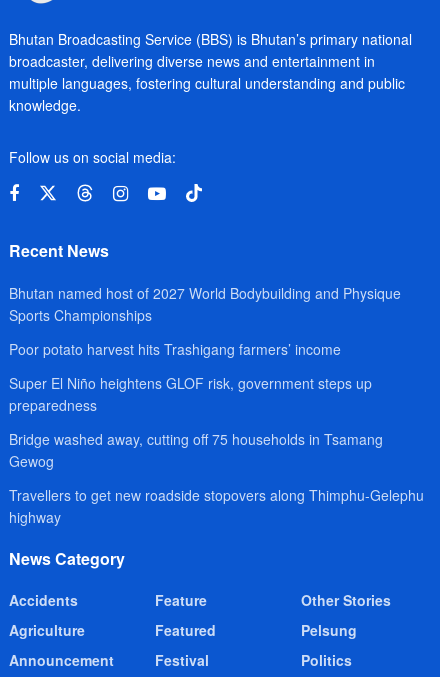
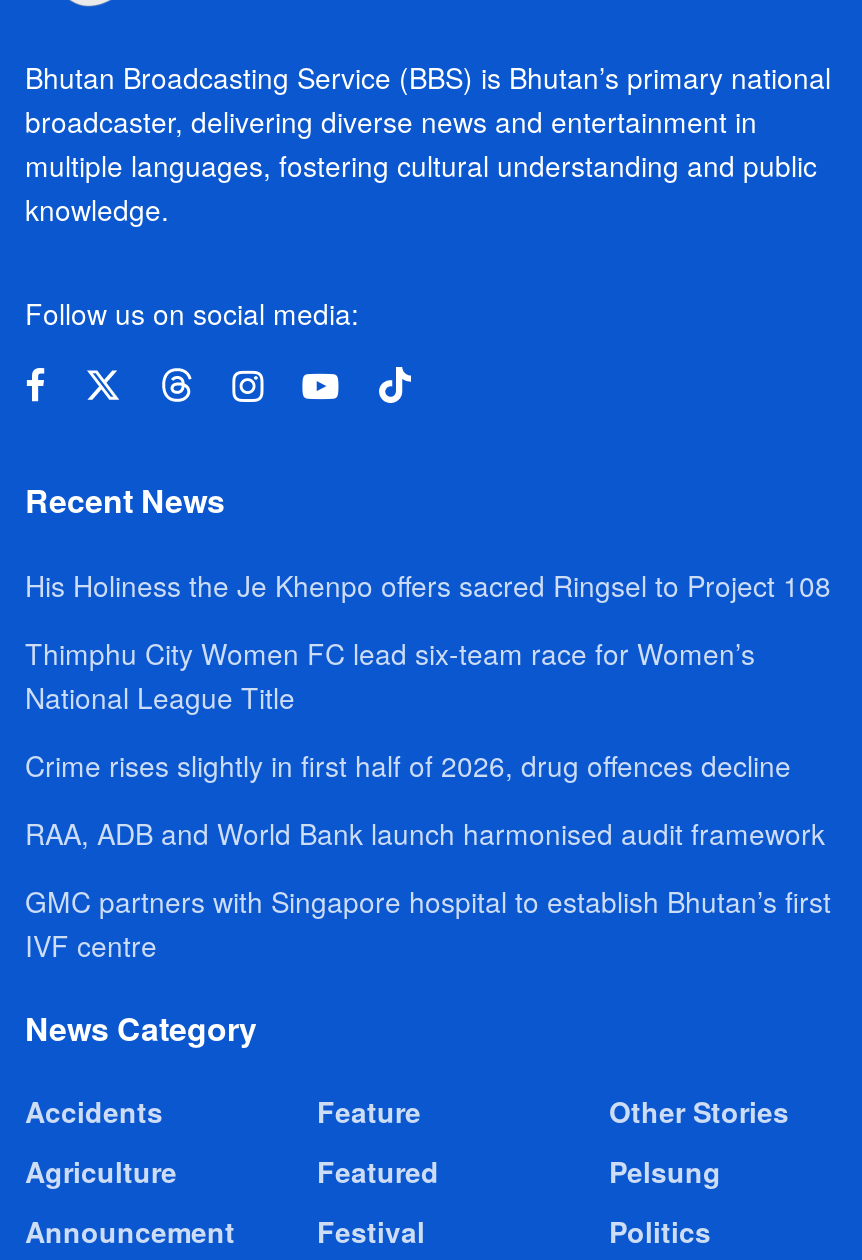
- Bhutan named host of 2027 World Bodybuilding and Physique
- Sports Championships
+ His Holiness the Je Khenpo offers sacred Ringsel to Project 108

- Poor potato harvest hits Trashigang farmers’ income
+ Thimphu City Women FC lead six-team race for Women’s
+ National League Title

- Super El Niño heightens GLOF risk, government steps up
- preparedness
+ Crime rises slightly in first half of 2026, drug offences decline

- Bridge washed away, cutting off 75 households in Tsamang
- Gewog
+ RAA, ADB and World Bank launch harmonised audit framework

- Travellers to get new roadside stopovers along Thimphu-Gelephu
- highway
+ GMC partners with Singapore hospital to establish Bhutan’s first
+ IVF centre
